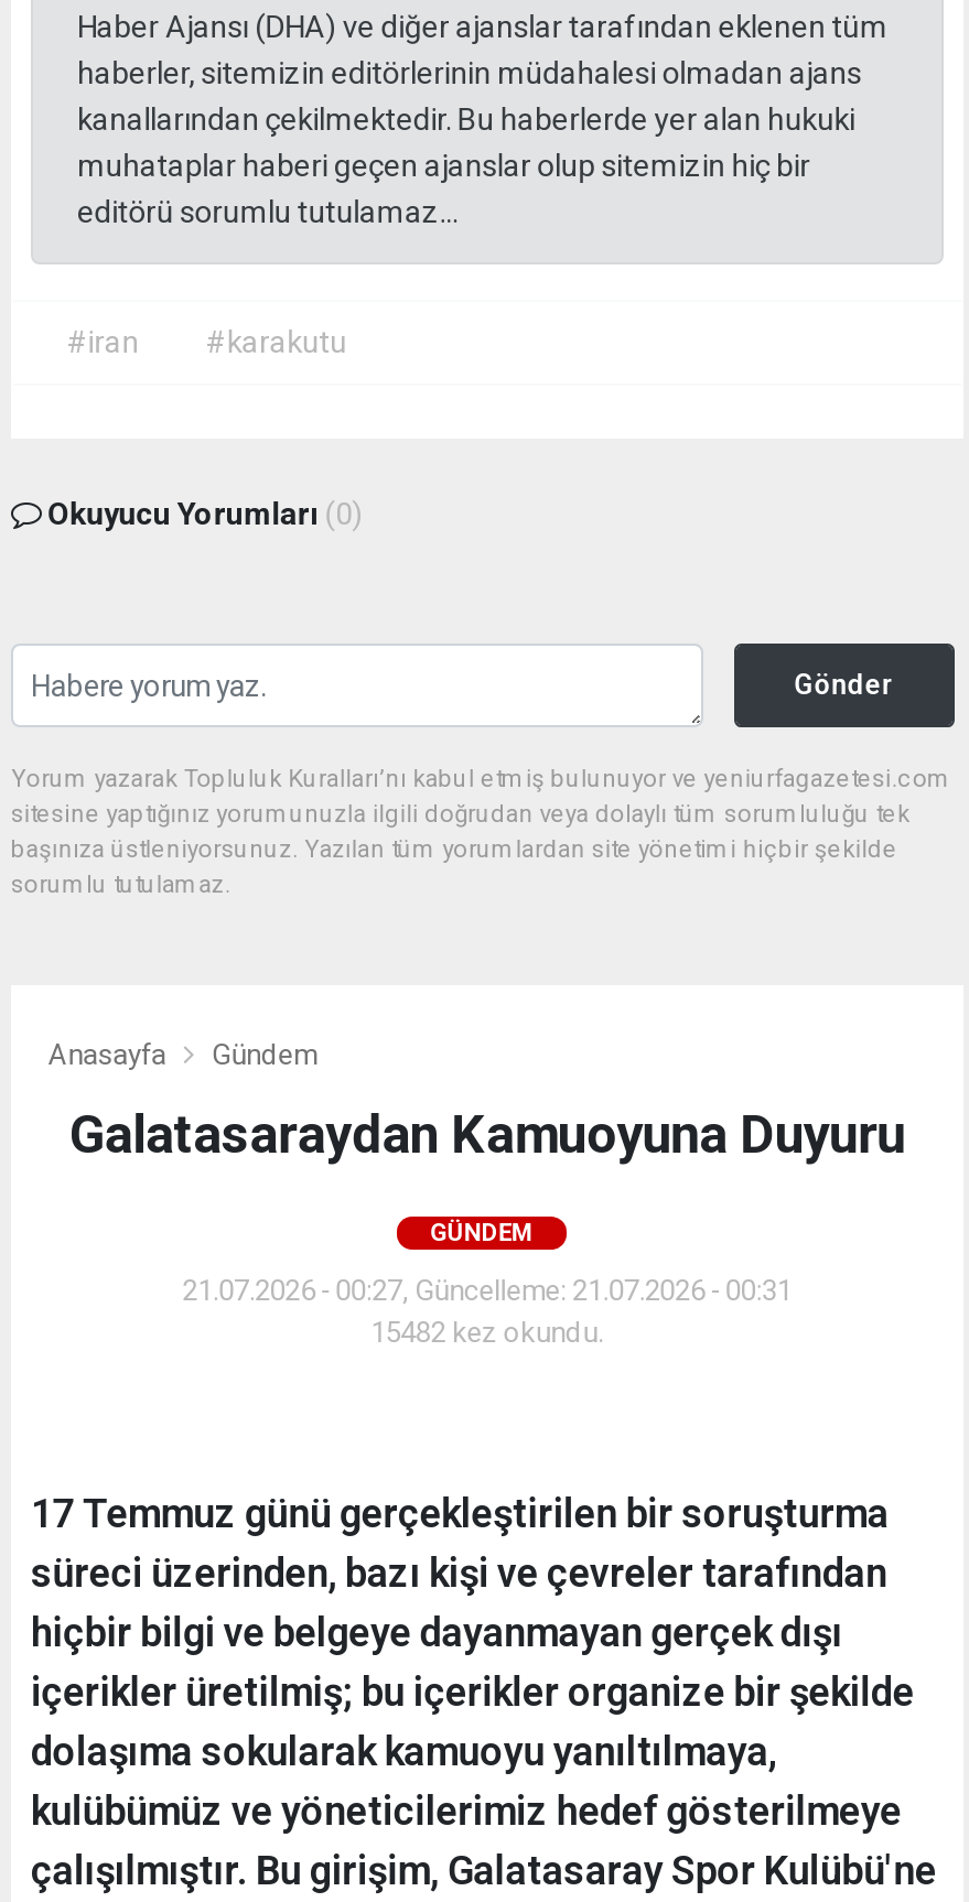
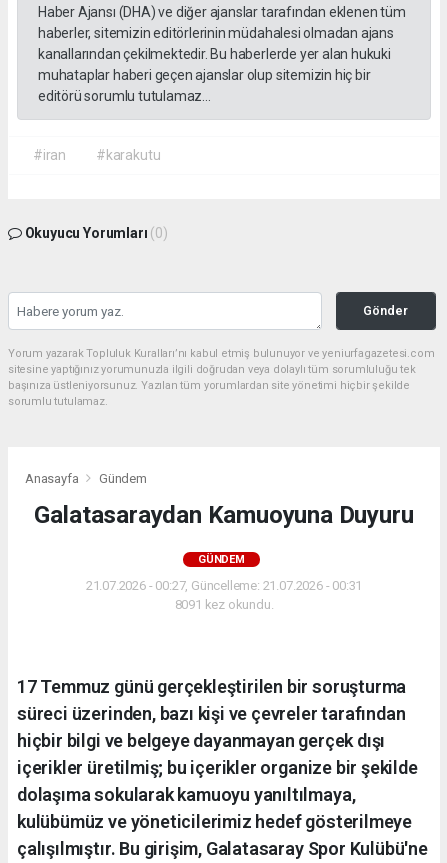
- 15482 kez okundu.
+ 8091 kez okundu.
